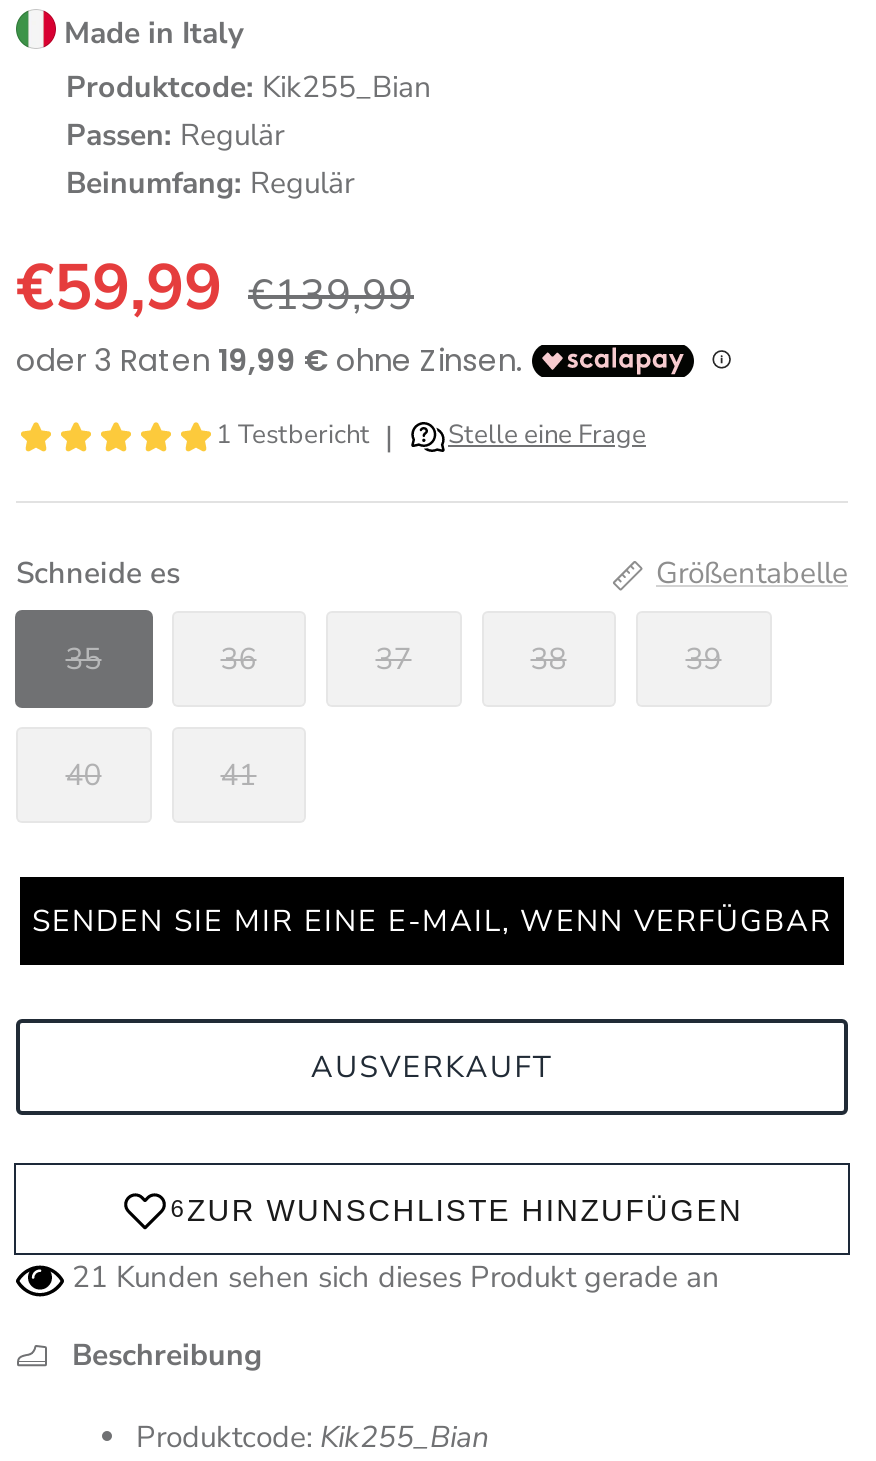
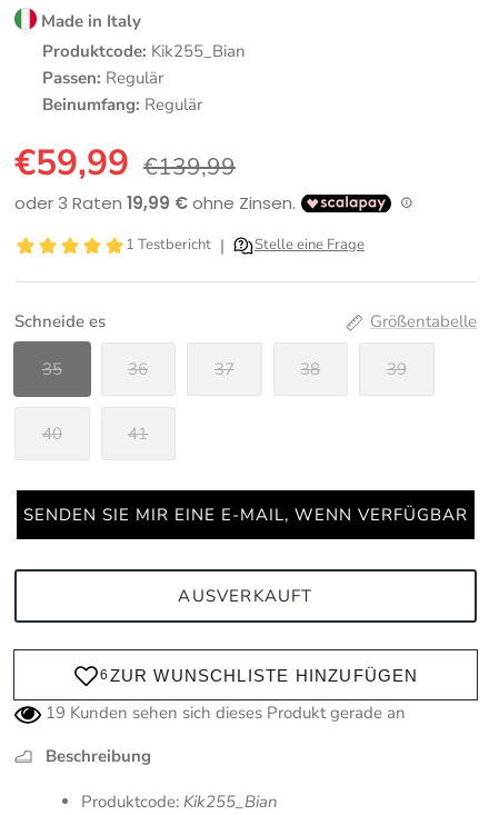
- 21 Kunden sehen sich dieses Produkt gerade an
+ 19 Kunden sehen sich dieses Produkt gerade an
